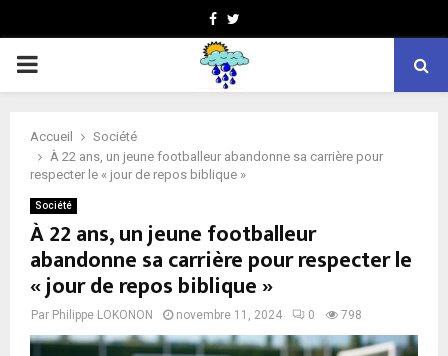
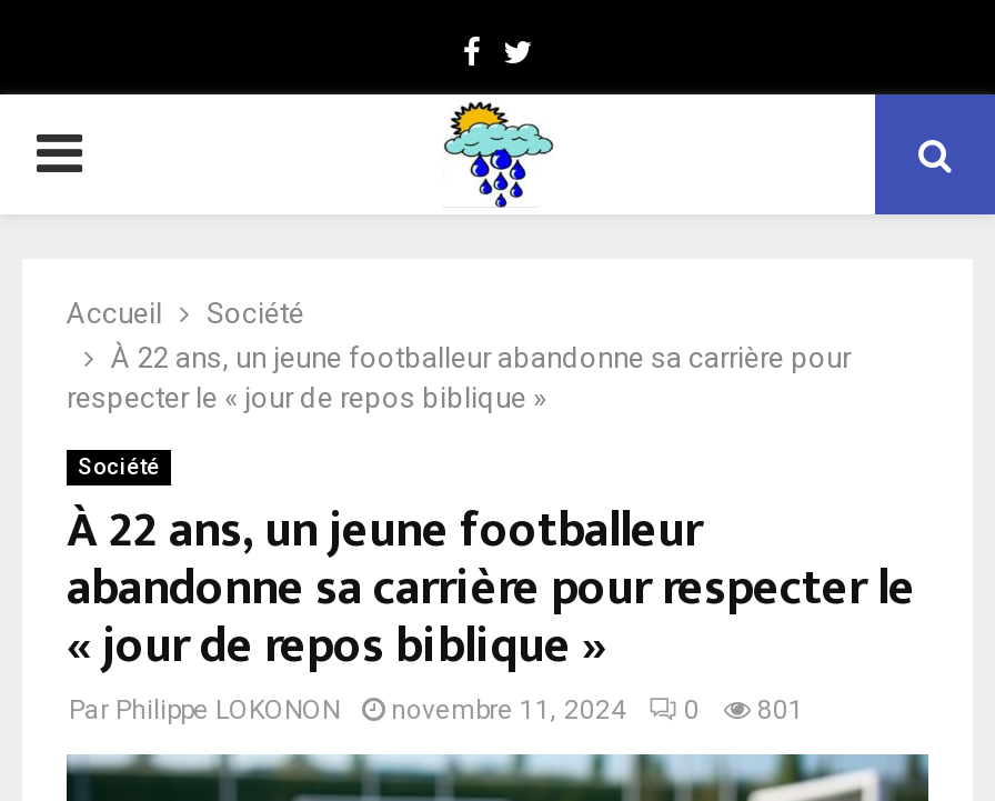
- Par Philippe LOKONON novembre 11, 2024 0 798
+ Par Philippe LOKONON novembre 11, 2024 0 801
